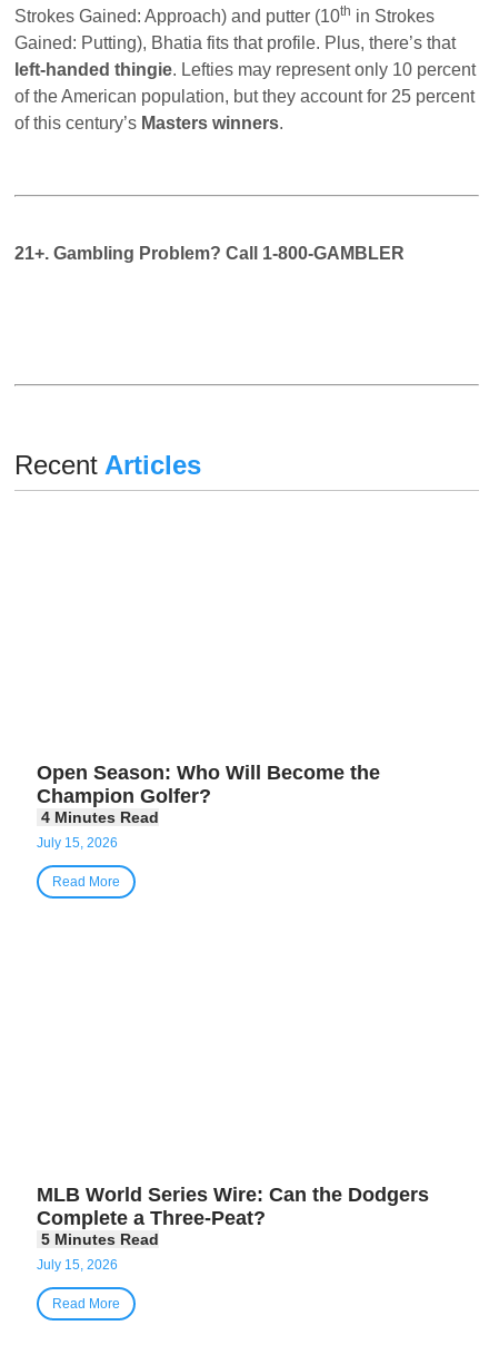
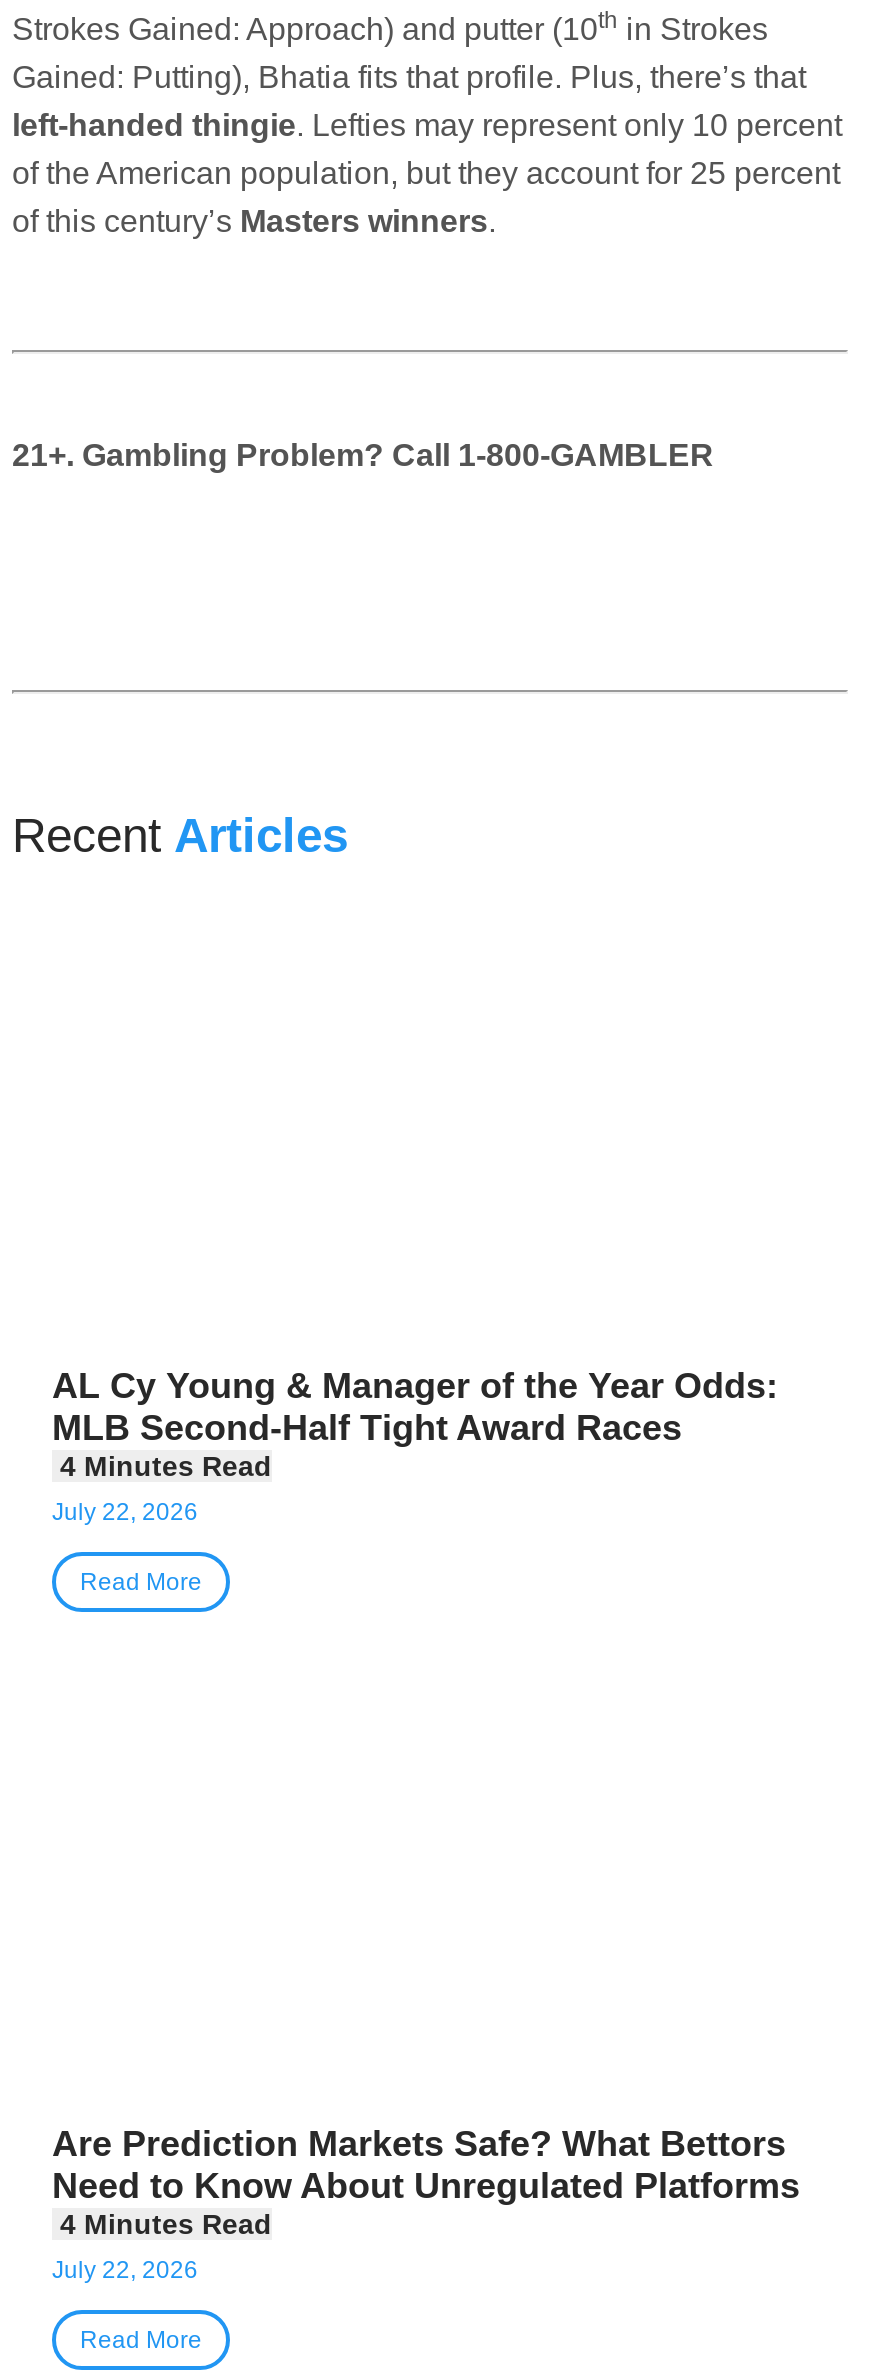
- Open Season: Who Will Become the
- Champion Golfer?
+ AL Cy Young & Manager of the Year Odds:
+ MLB Second-Half Tight Award Races

- July 15, 2026
+ July 22, 2026

- MLB World Series Wire: Can the Dodgers
- Complete a Three-Peat?
+ Are Prediction Markets Safe? What Bettors
+ Need to Know About Unregulated Platforms

- July 15, 2026
+ July 22, 2026
